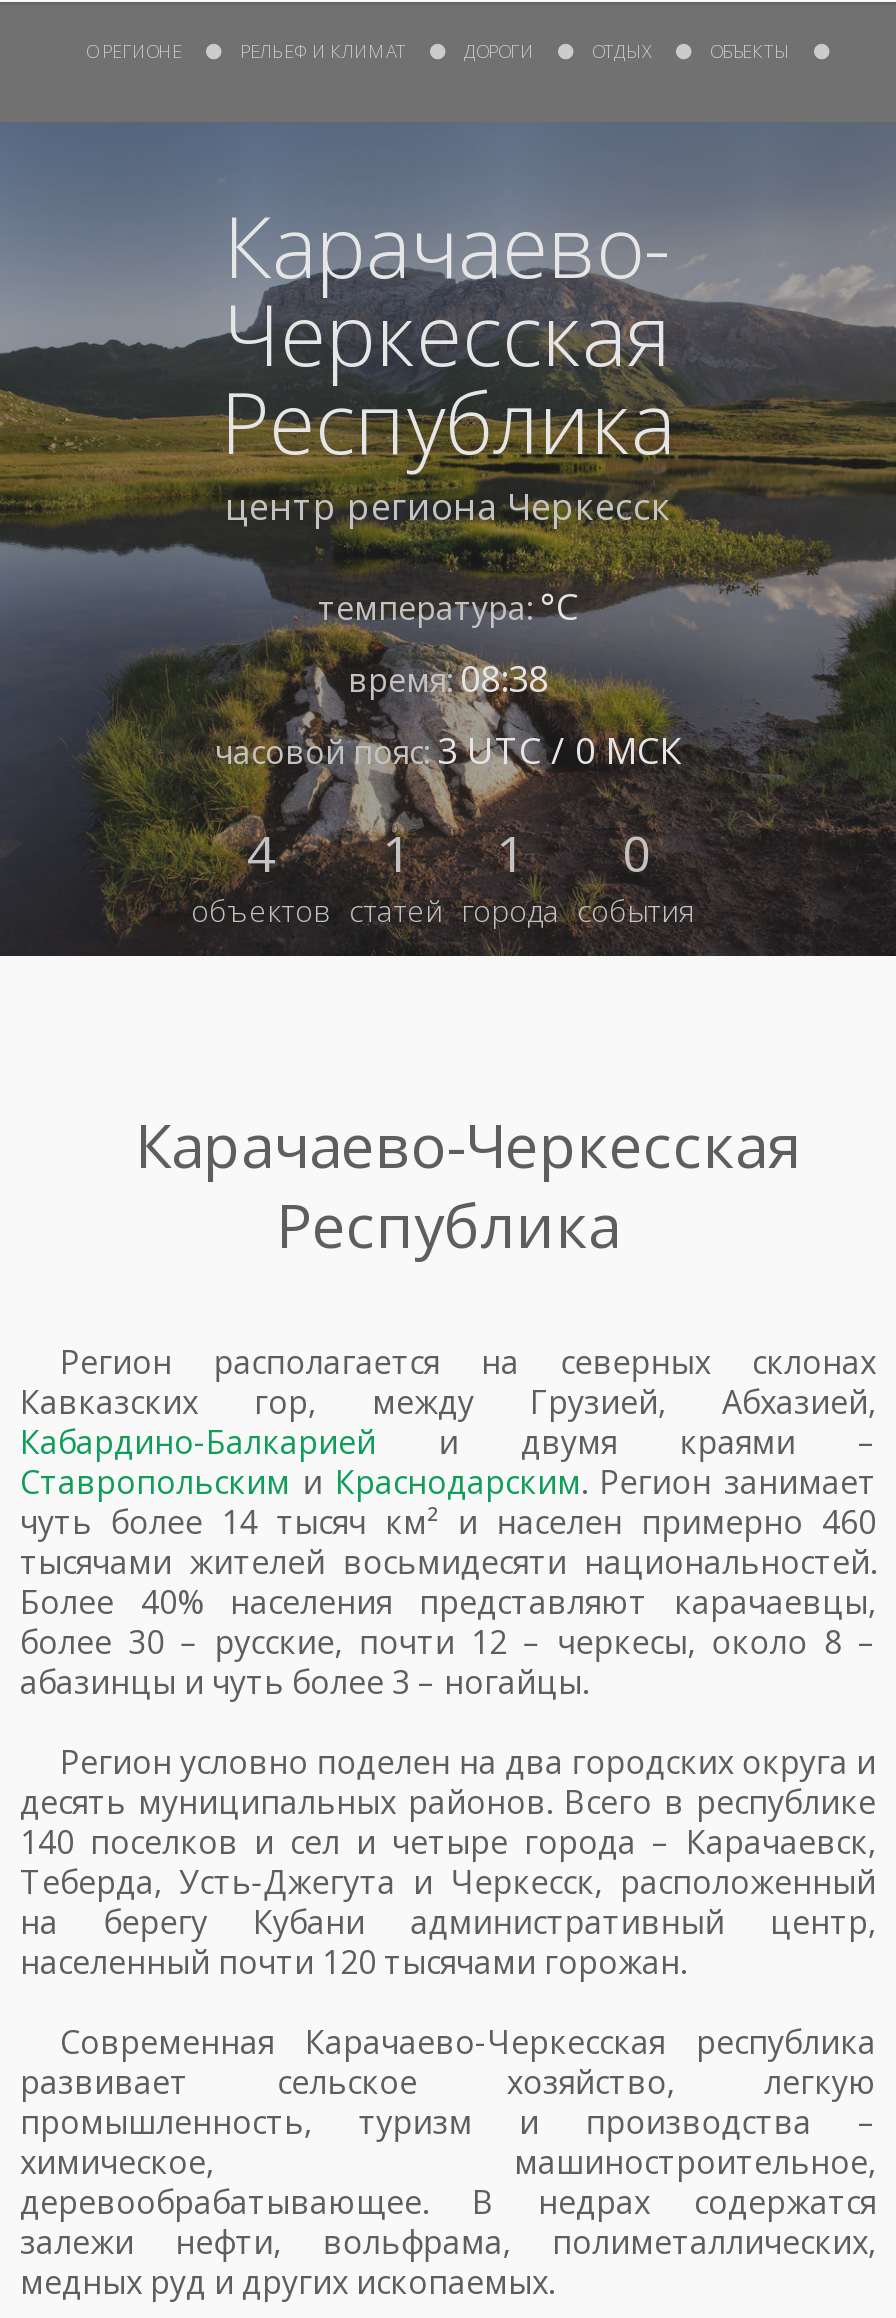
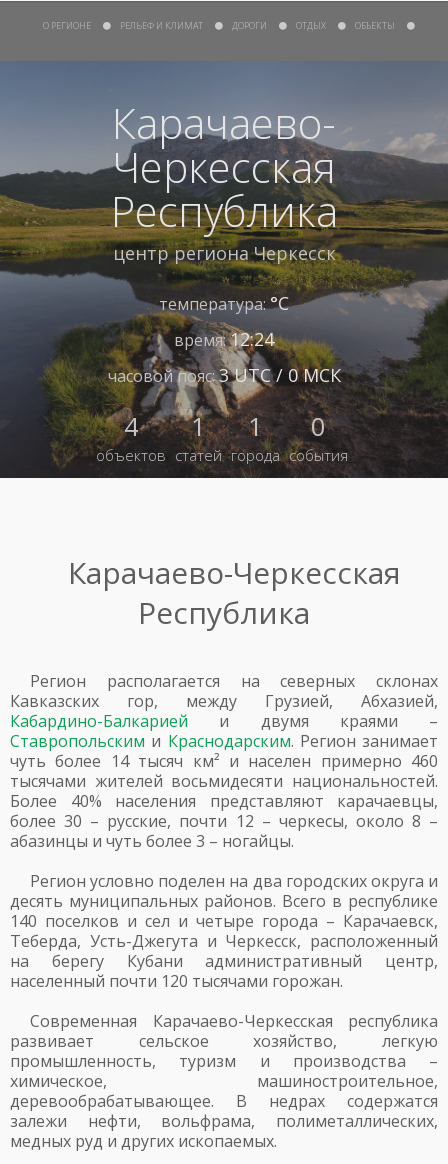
- время:08:38
+ время:12:24
